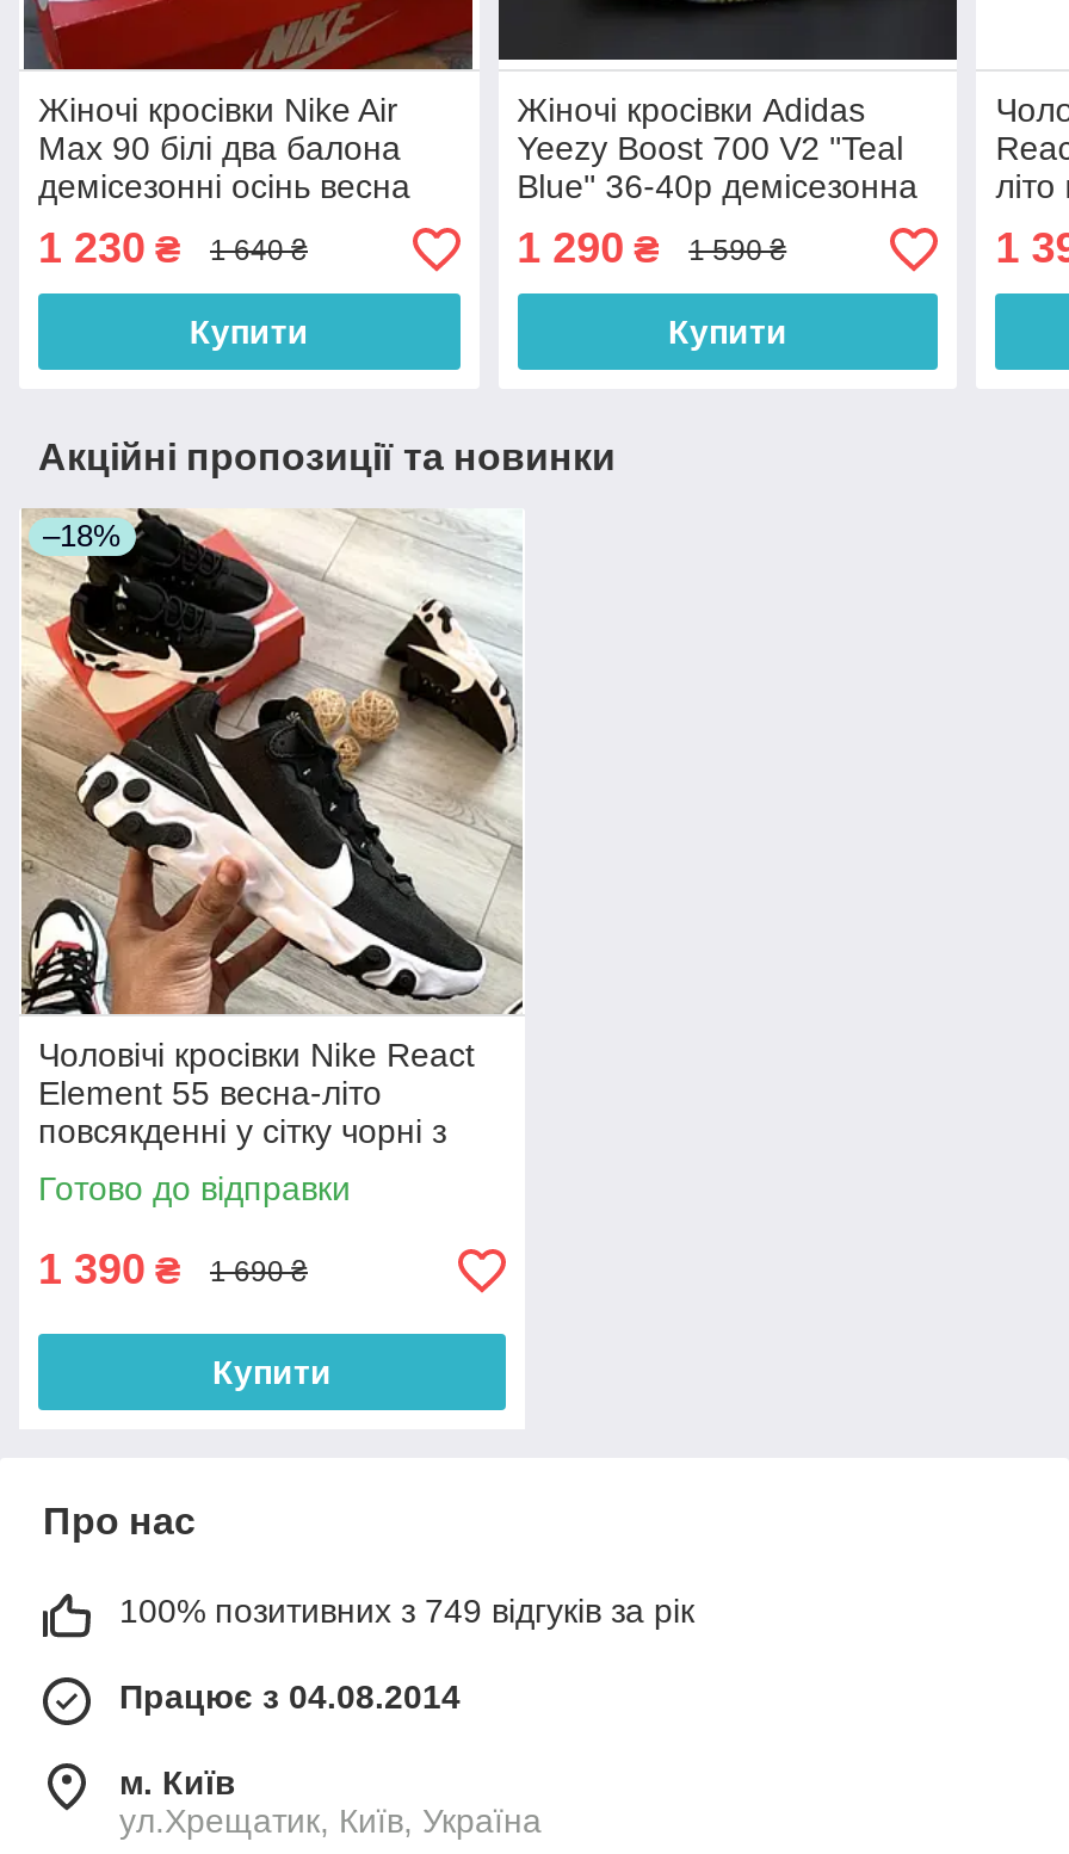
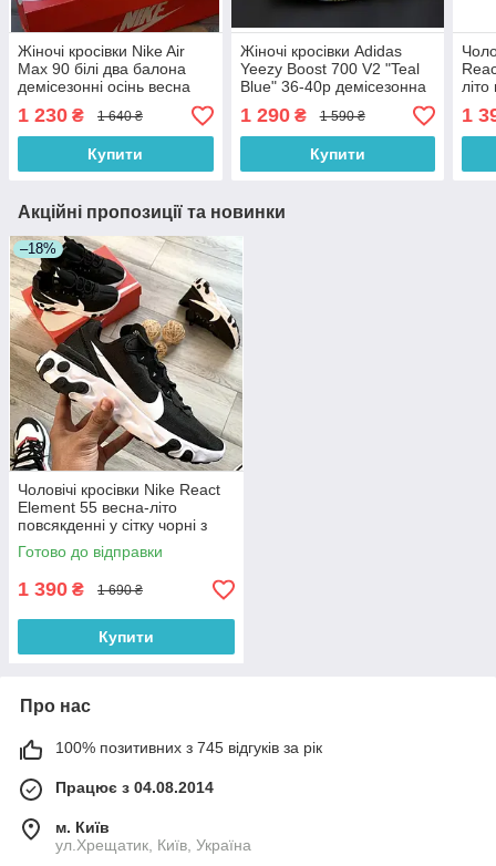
- 100% позитивних з 749 відгуків за рік
+ 100% позитивних з 745 відгуків за рік
